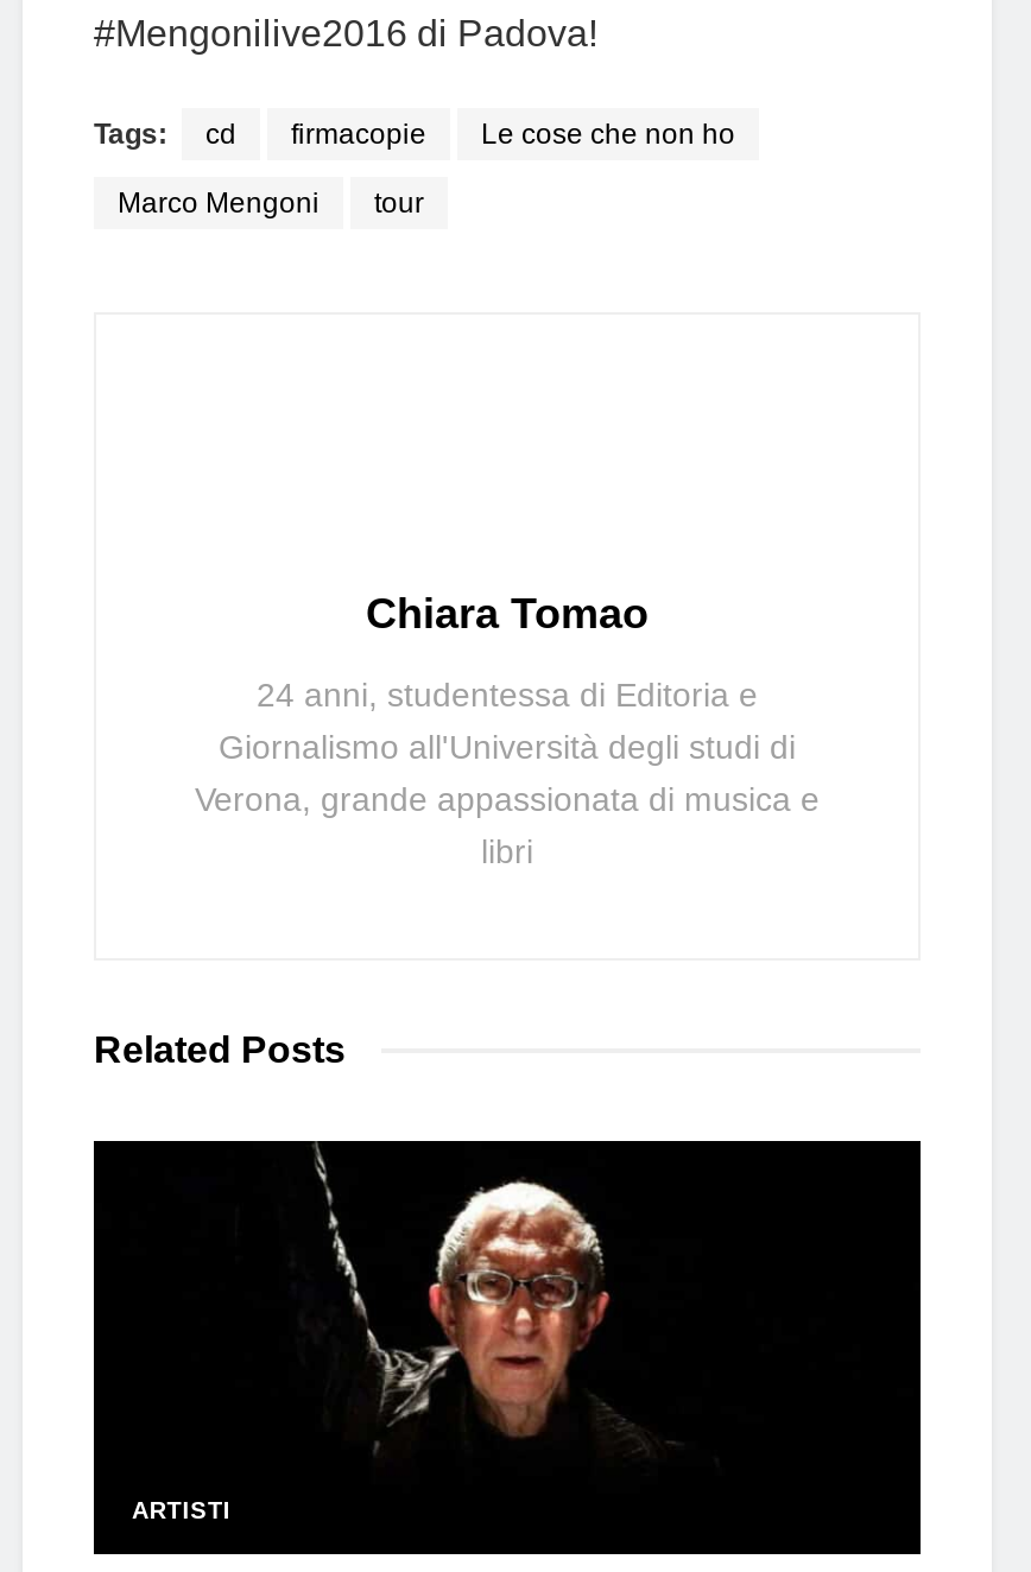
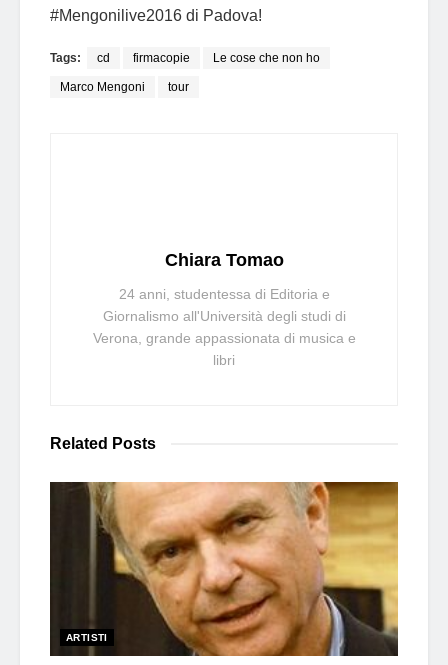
- [image]
+ [image]
